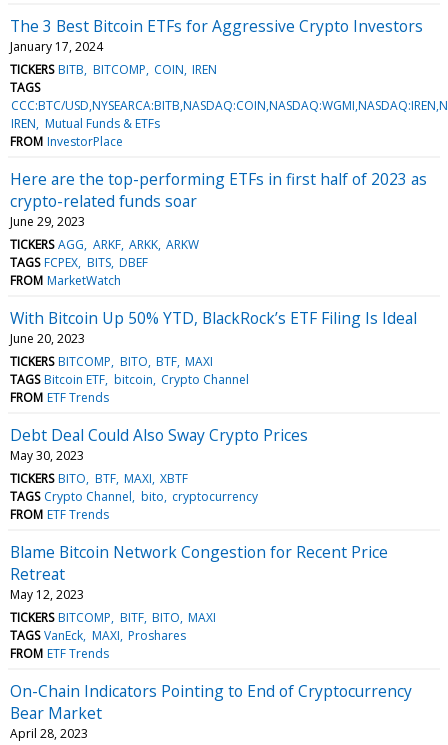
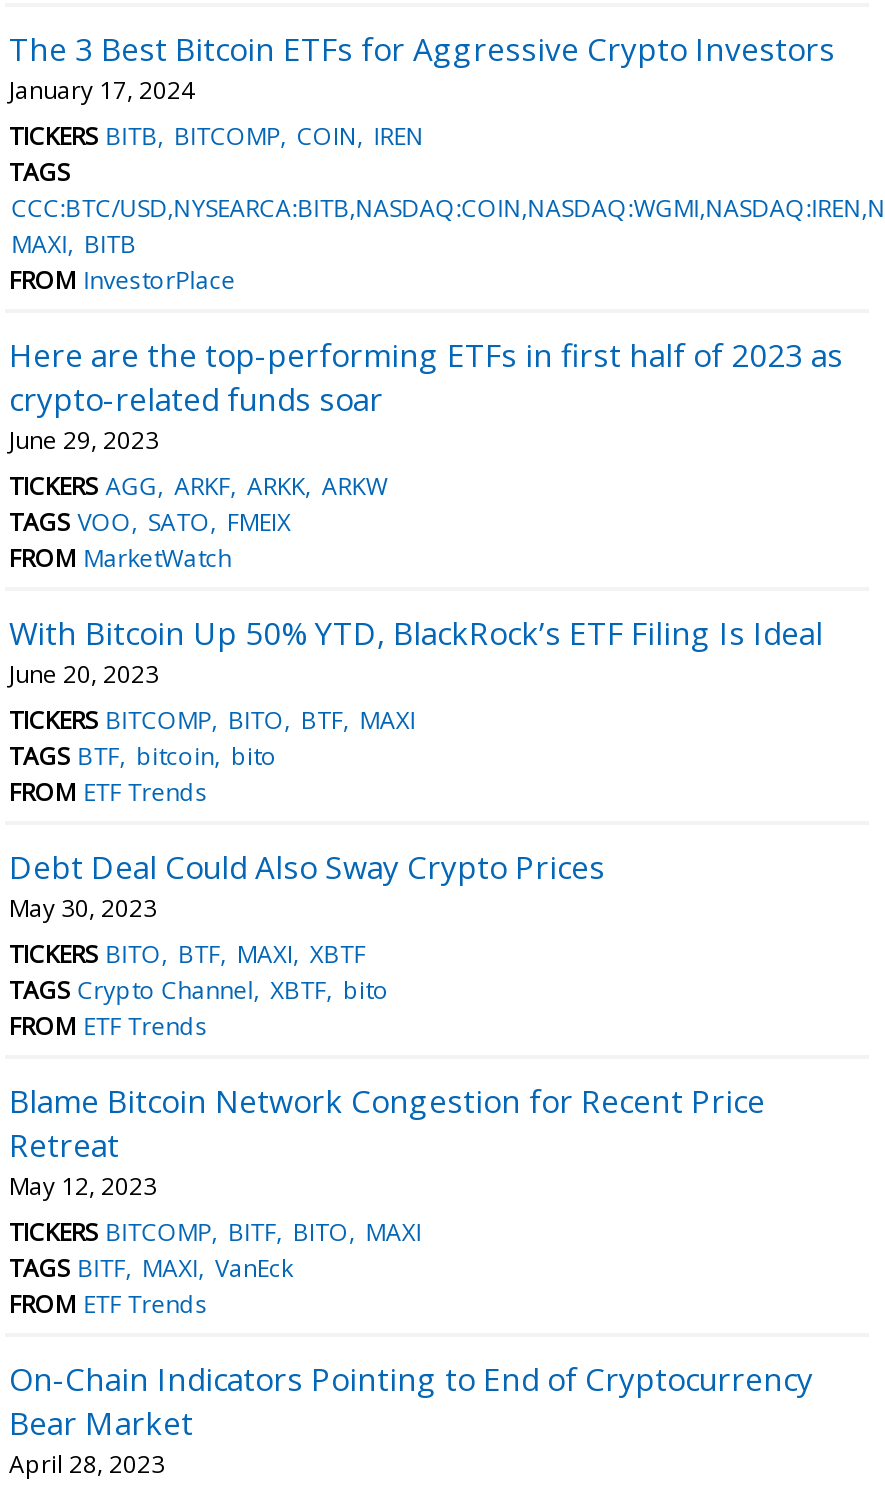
- IREN Mutual Funds & ETFs
+ MAXI BITB

- TAGS FCPEX BITS DBEF
+ TAGS VOO SATO FMEIX

- TAGS Bitcoin ETF bitcoin Crypto Channel
+ TAGS BTF bitcoin bito

- TAGS Crypto Channel bito cryptocurrency
+ TAGS Crypto Channel XBTF bito

- TAGS VanEck MAXI Proshares
+ TAGS BITF MAXI VanEck
